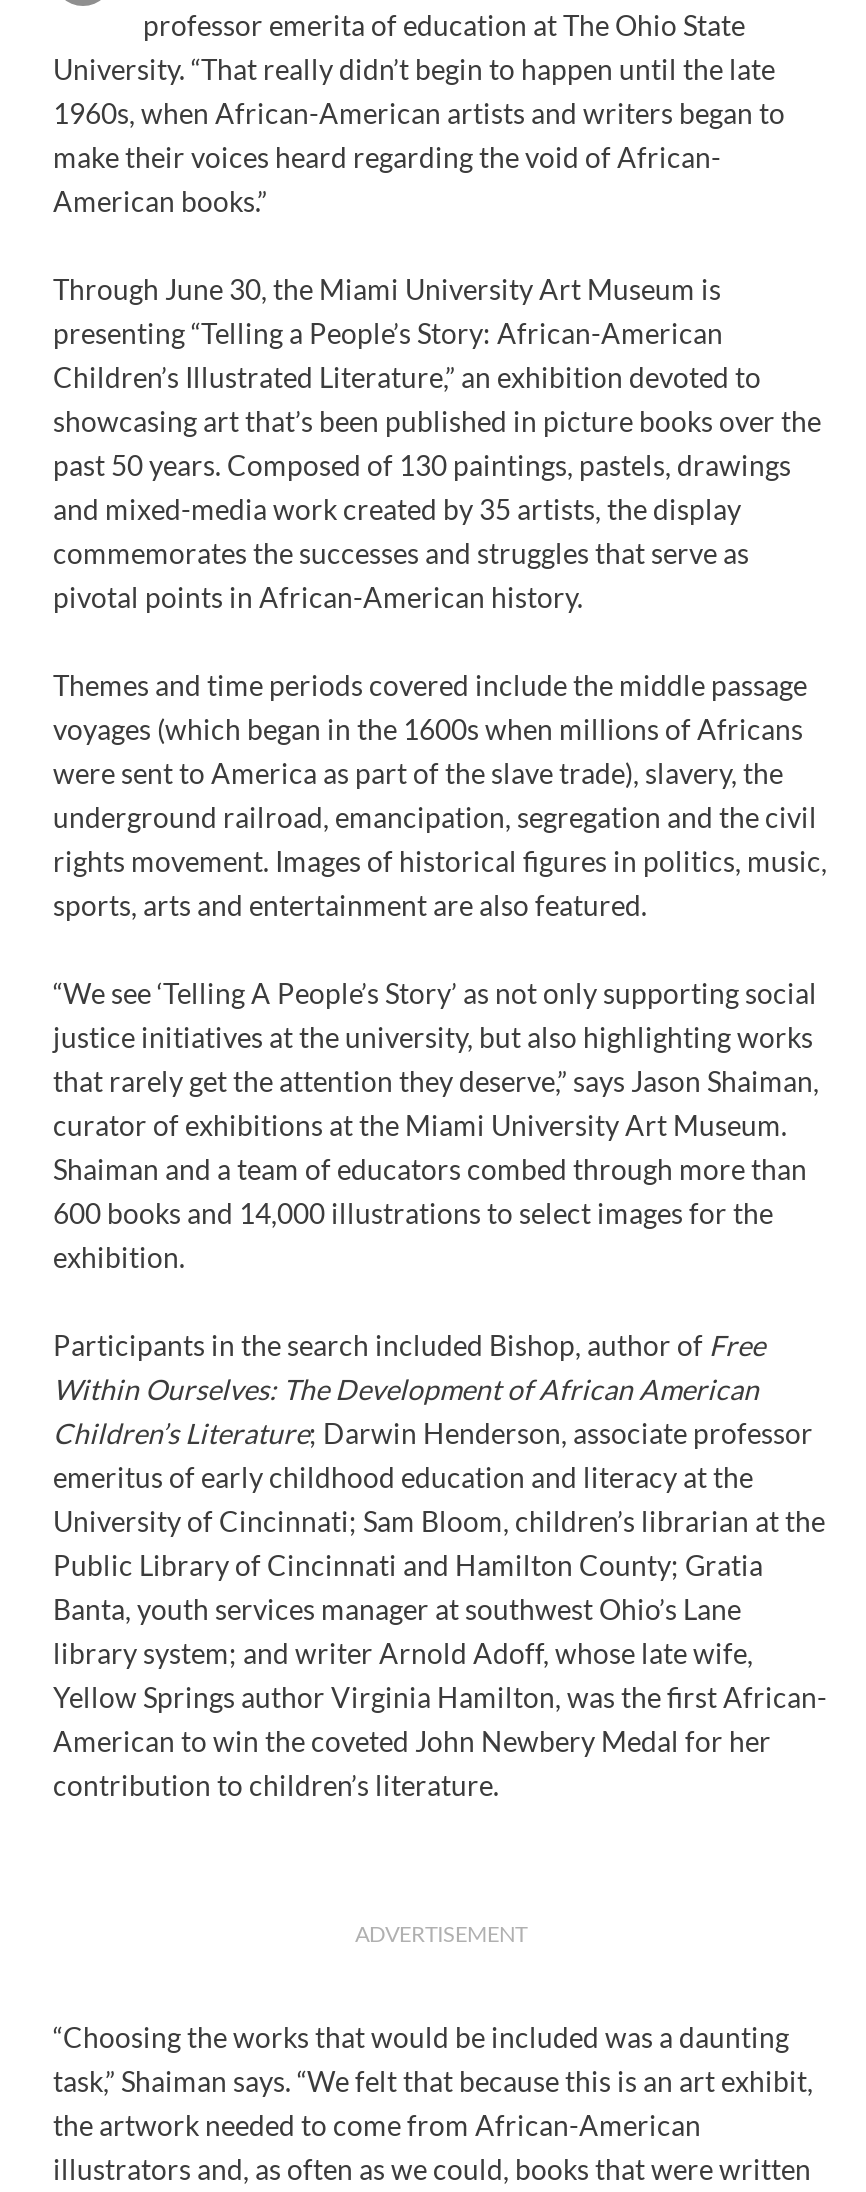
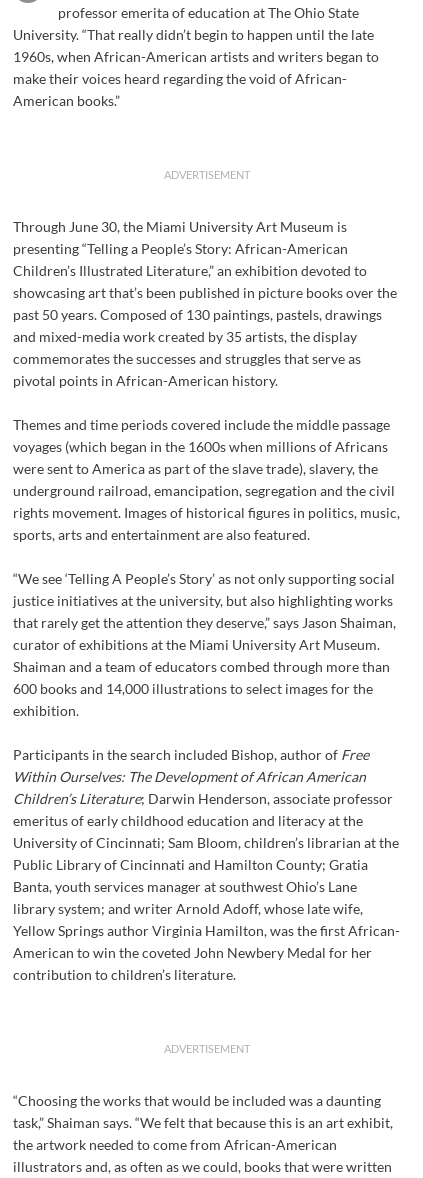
+ ADVERTISEMENT
